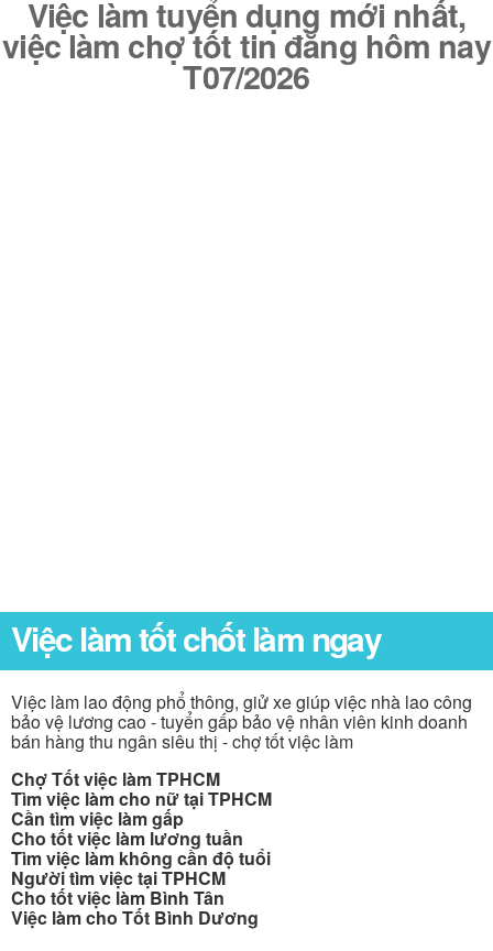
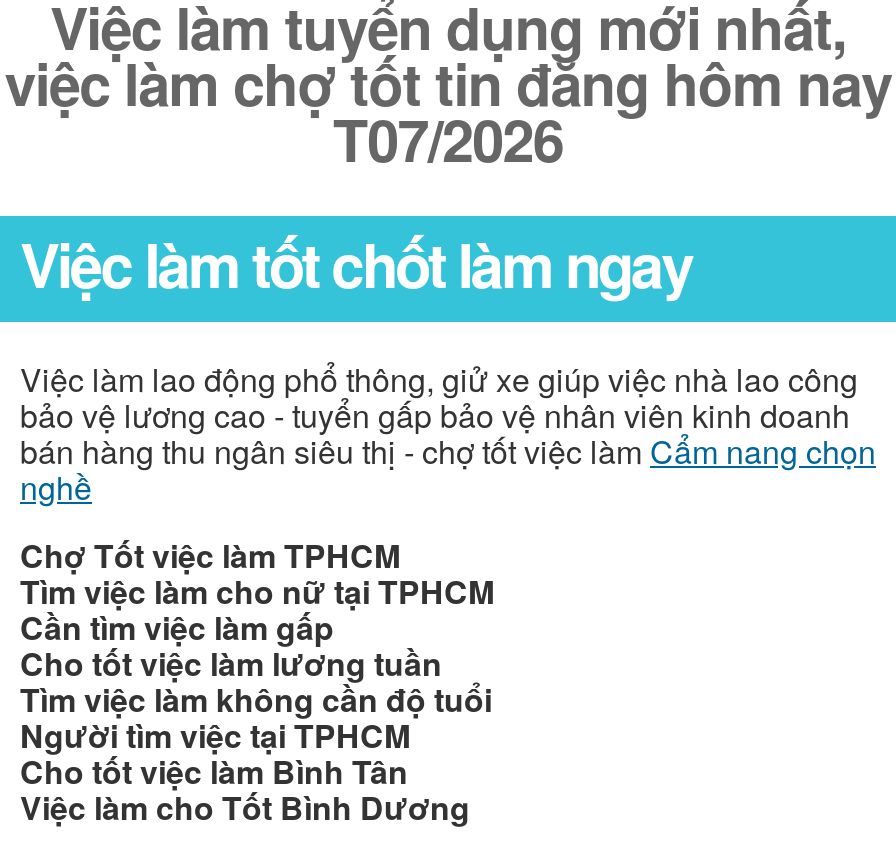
moved up: Việc làm tốt chốt làm ngay | Việc làm lao động phổ thông, giử xe giúp việc nhà lao công | bảo vệ lương cao - tuyển gấp bảo vệ nhân viên kinh doanh

- bán hàng thu ngân siêu thị - chợ tốt việc làm
+ bán hàng thu ngân siêu thị - chợ tốt việc làmCẩm nang chọn
+ nghề
